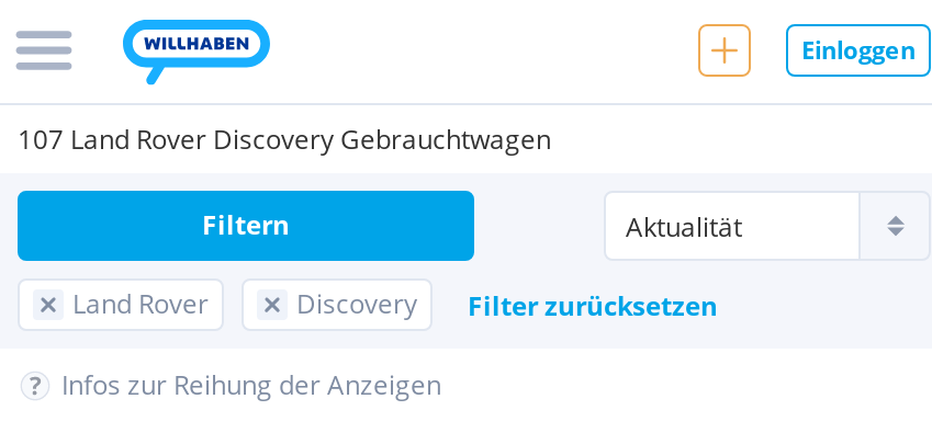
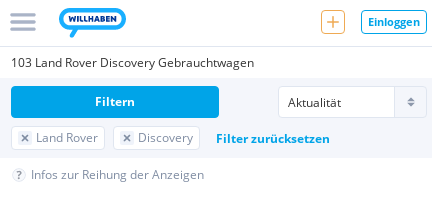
- 107 Land Rover Discovery Gebrauchtwagen
+ 103 Land Rover Discovery Gebrauchtwagen
